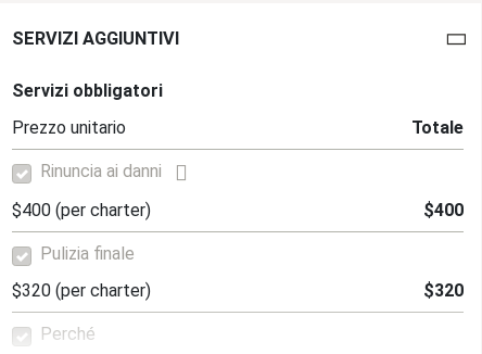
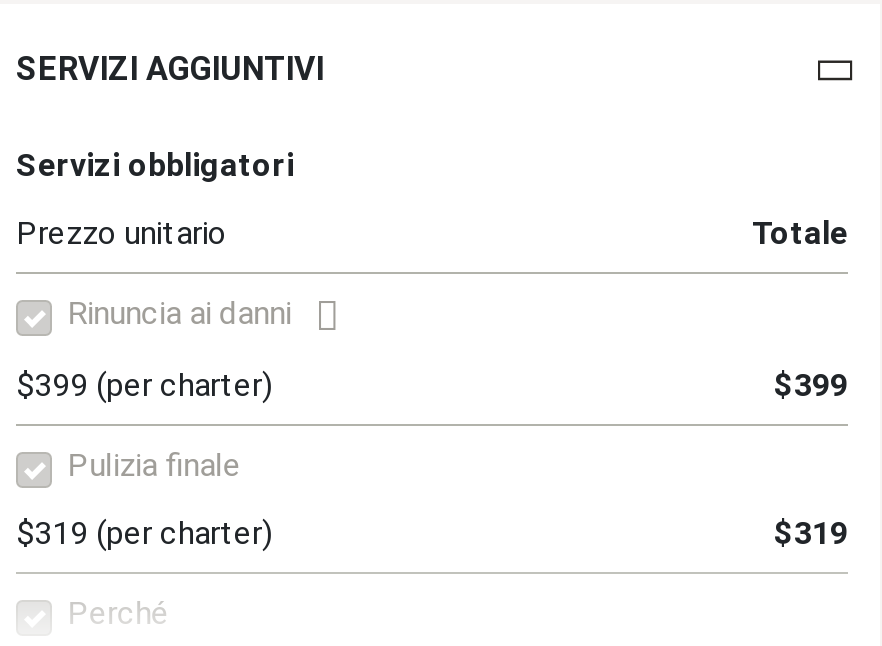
- $400 (per charter)
+ $399 (per charter)

- $400
+ $399

- $320 (per charter)
+ $319 (per charter)

- $320
+ $319
